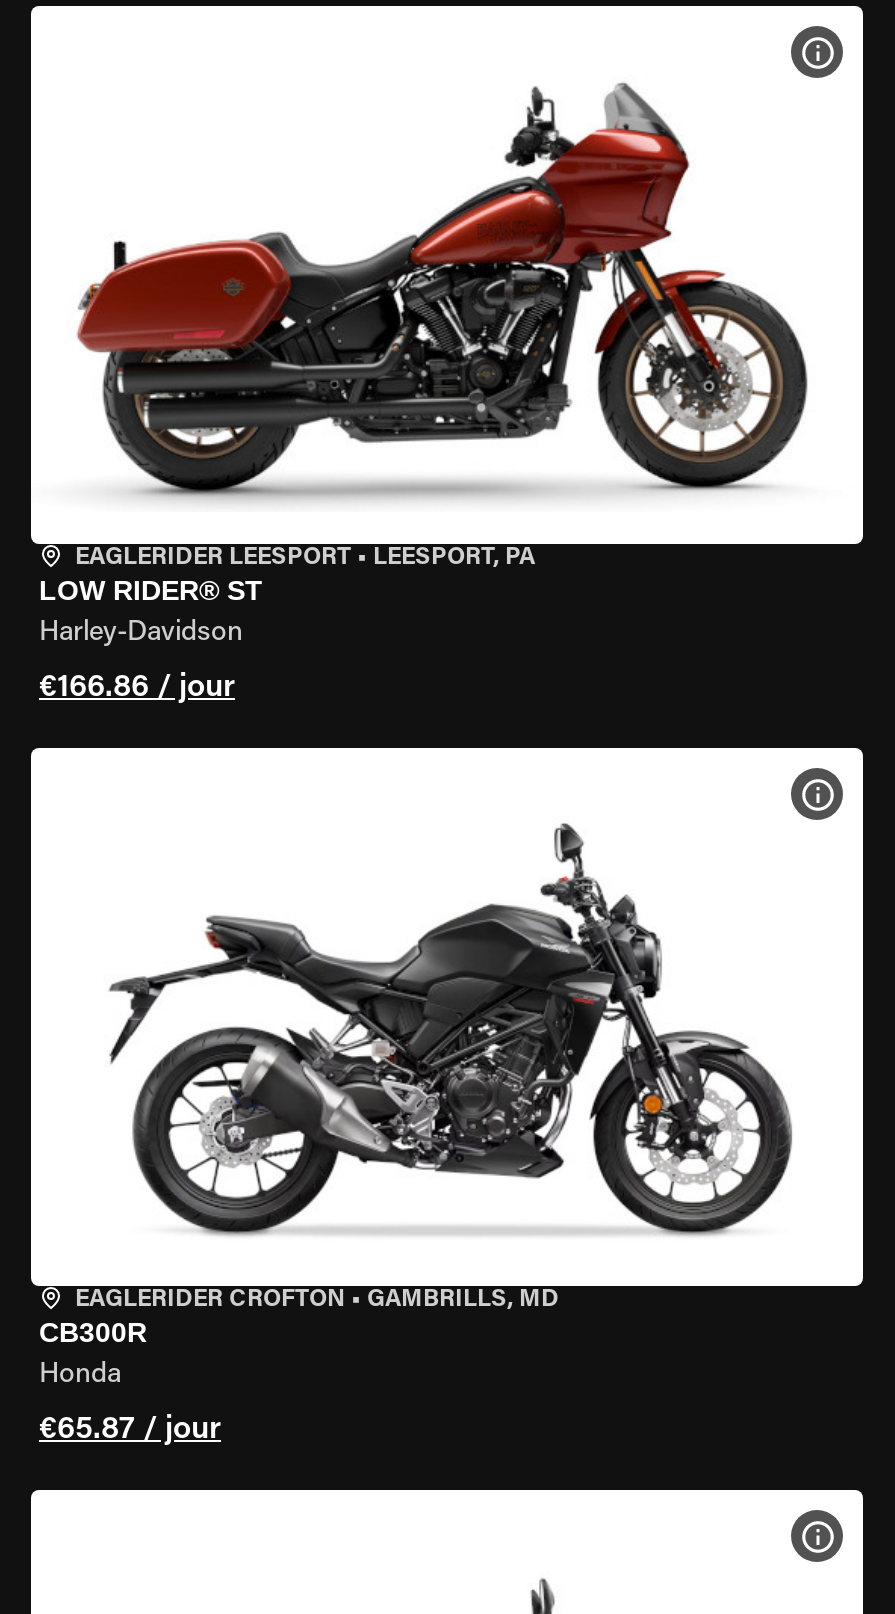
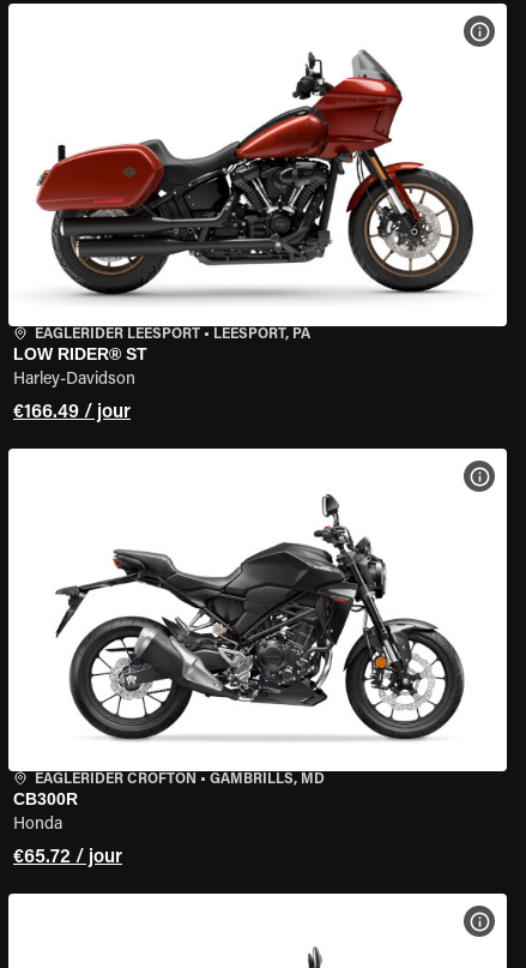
- €166.86 / jour
+ €166.49 / jour

- €65.87 / jour
+ €65.72 / jour
